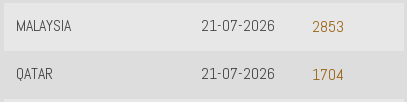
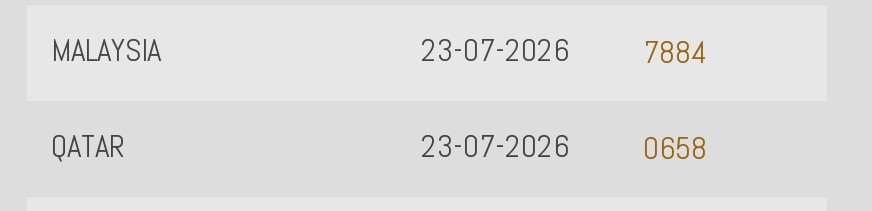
- 21-07-2026
+ 23-07-2026

- 2853
+ 7884

- 21-07-2026
+ 23-07-2026

- 1704
+ 0658
